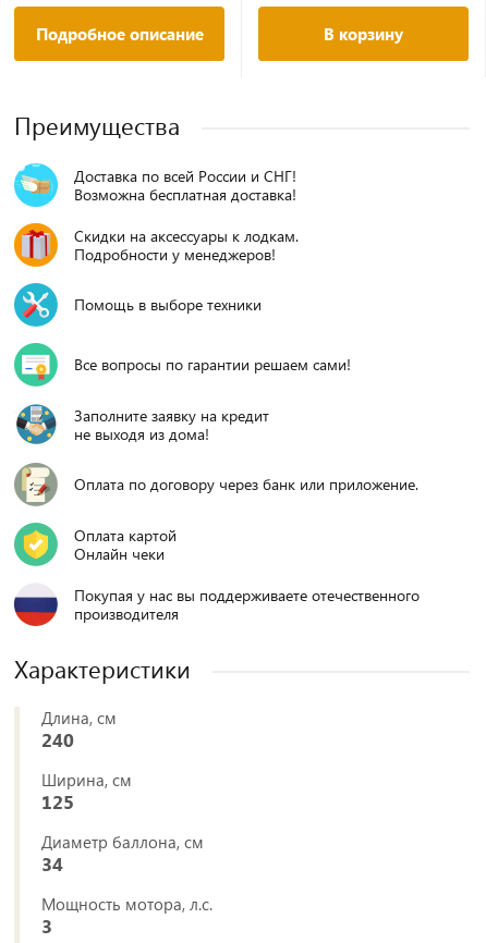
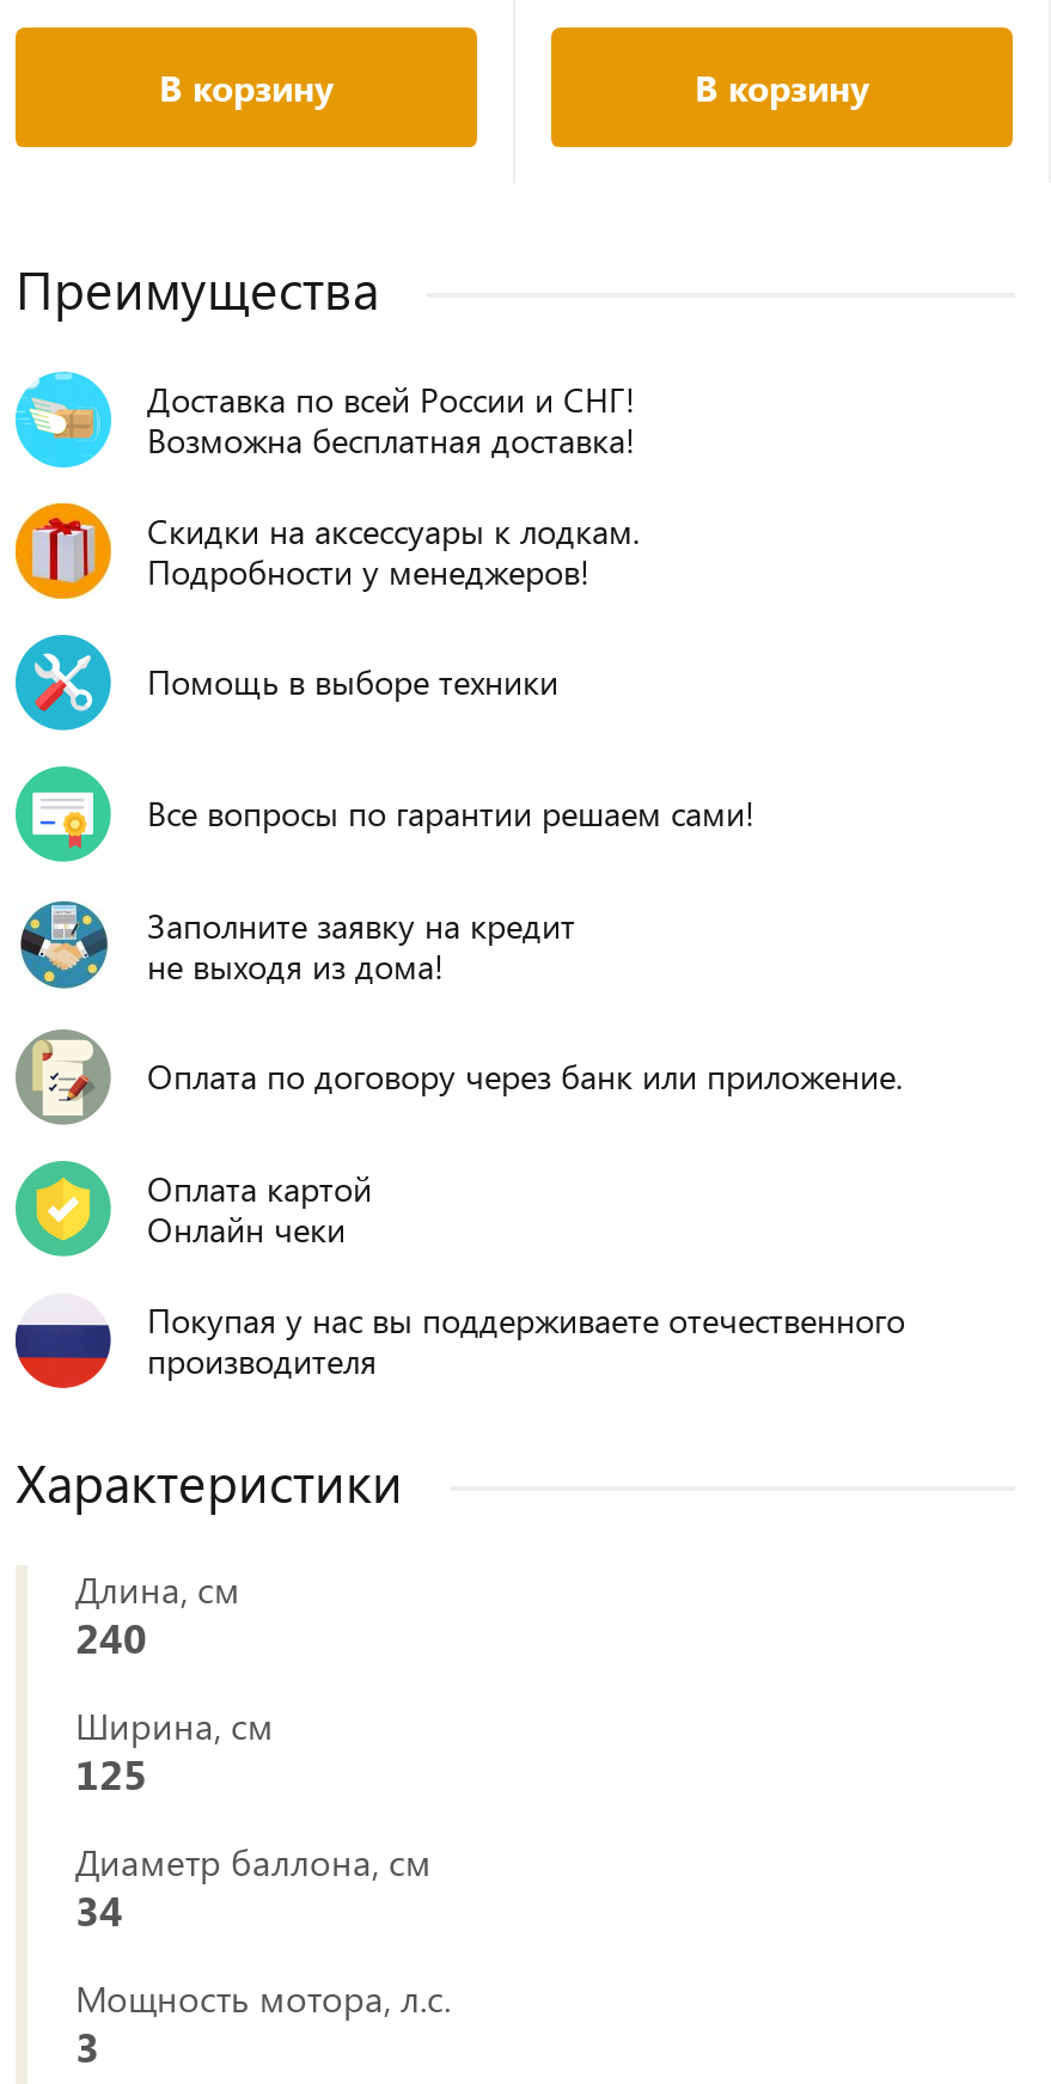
- Подробное описание

+ В корзину
